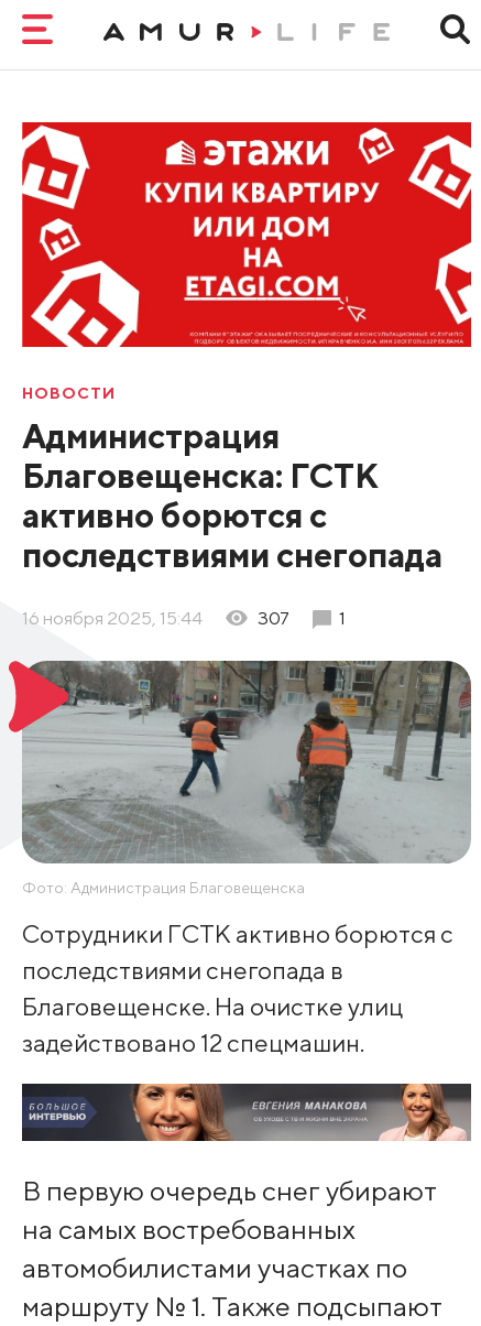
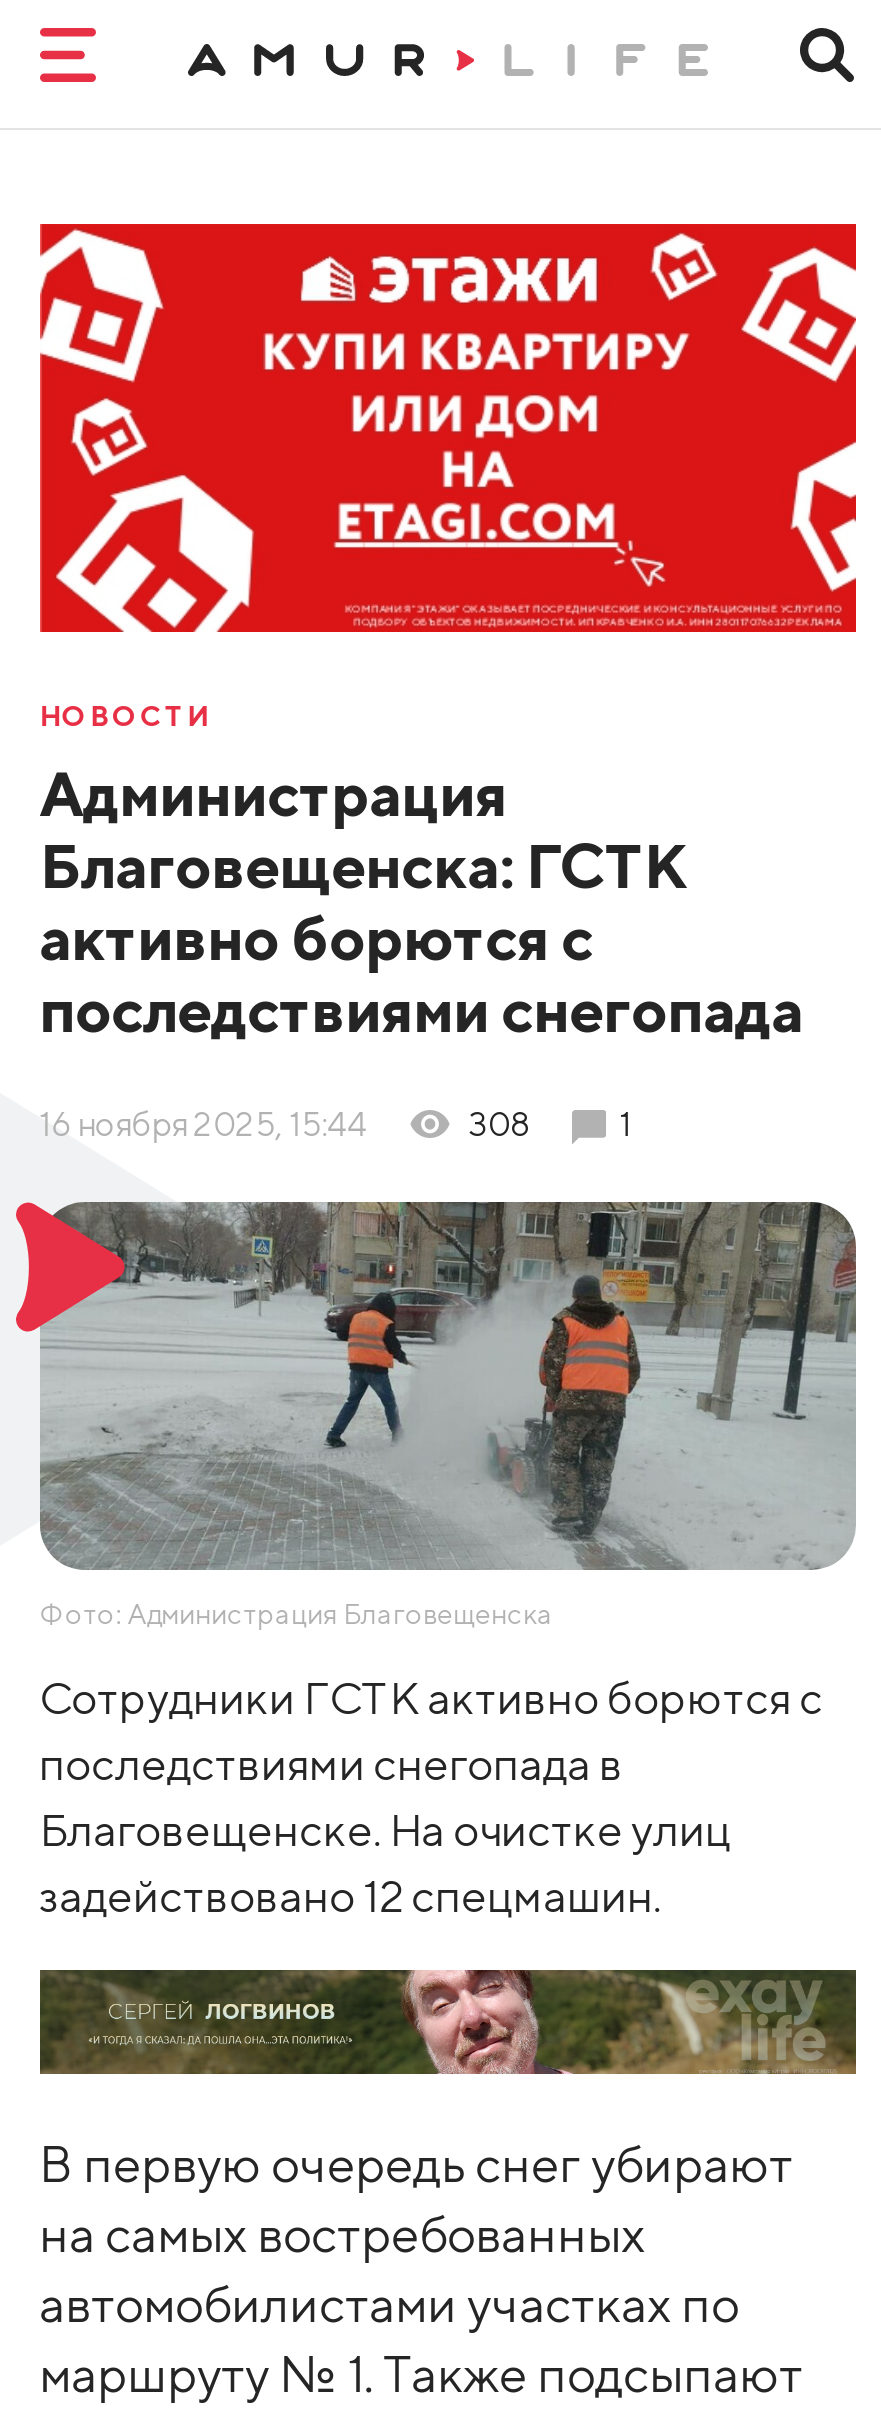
- 307
+ 308

- [image]
+ [image]
